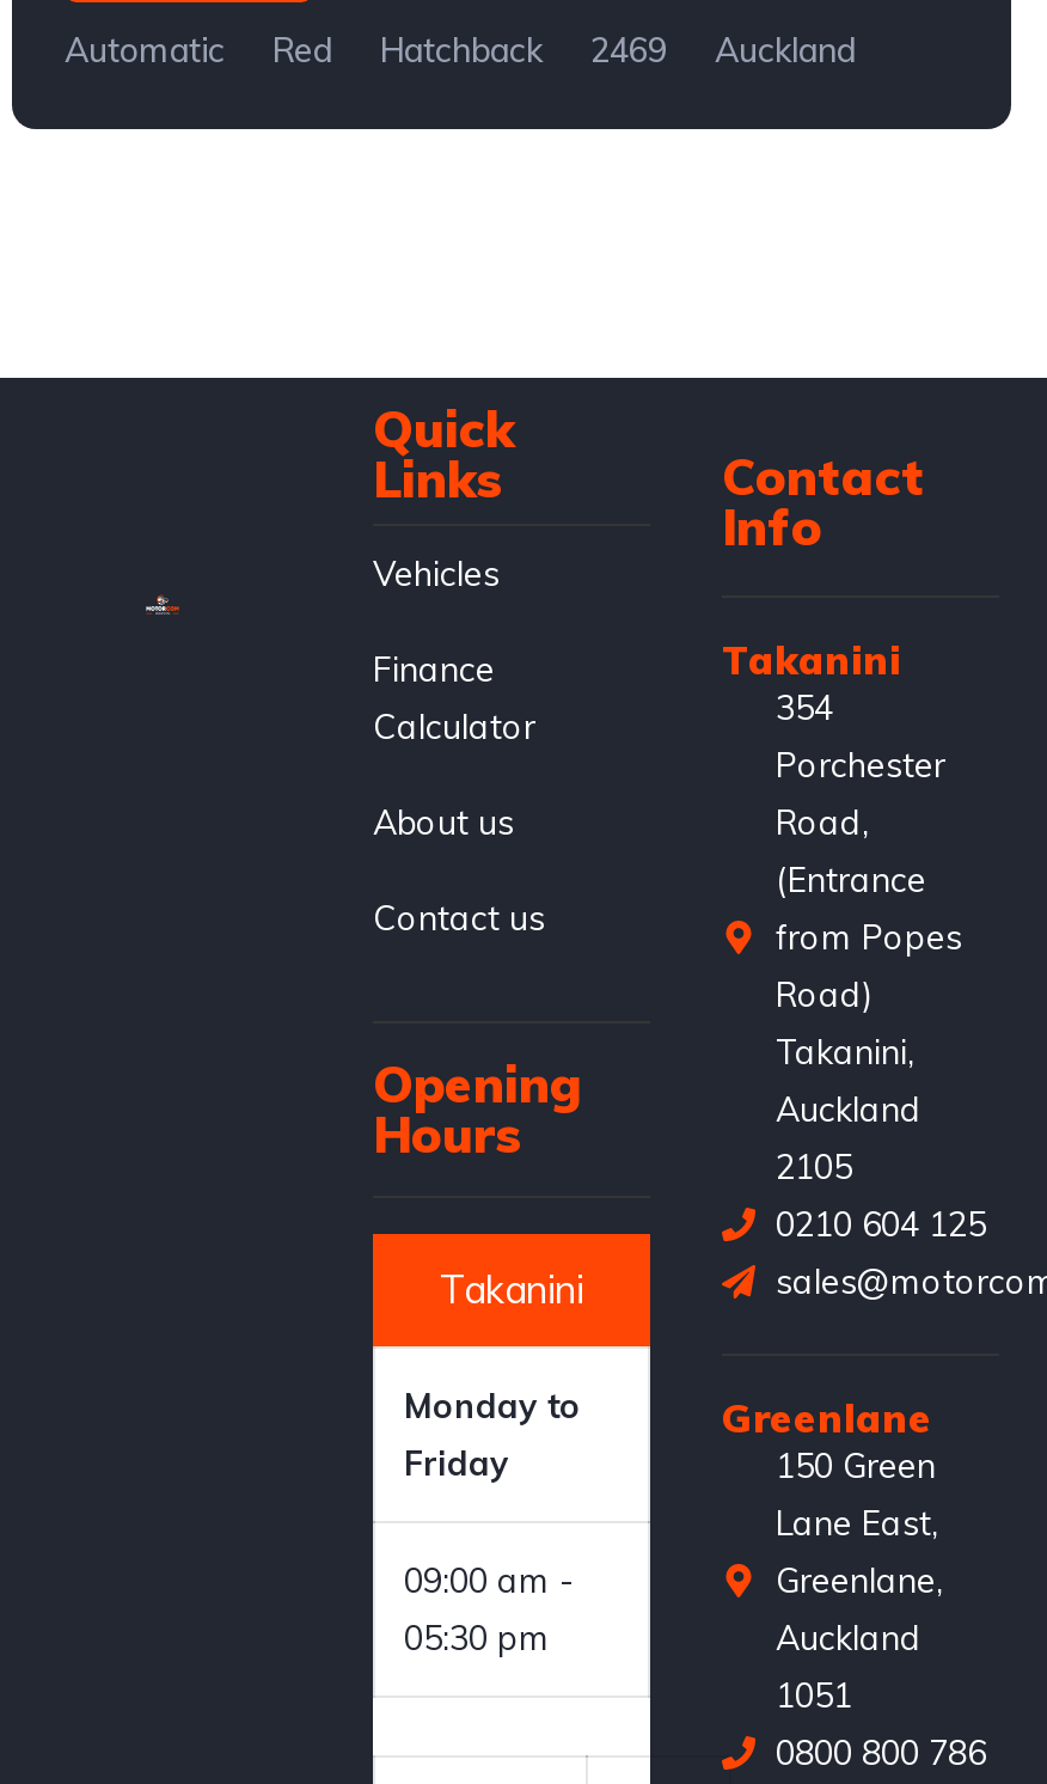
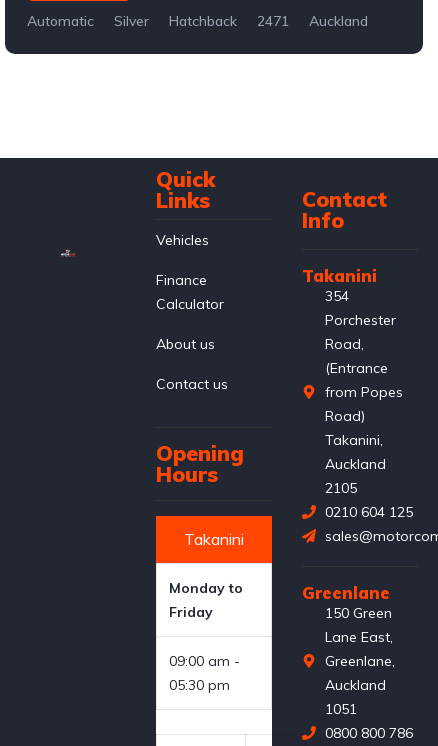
- Red
+ Silver

- 2469
+ 2471
